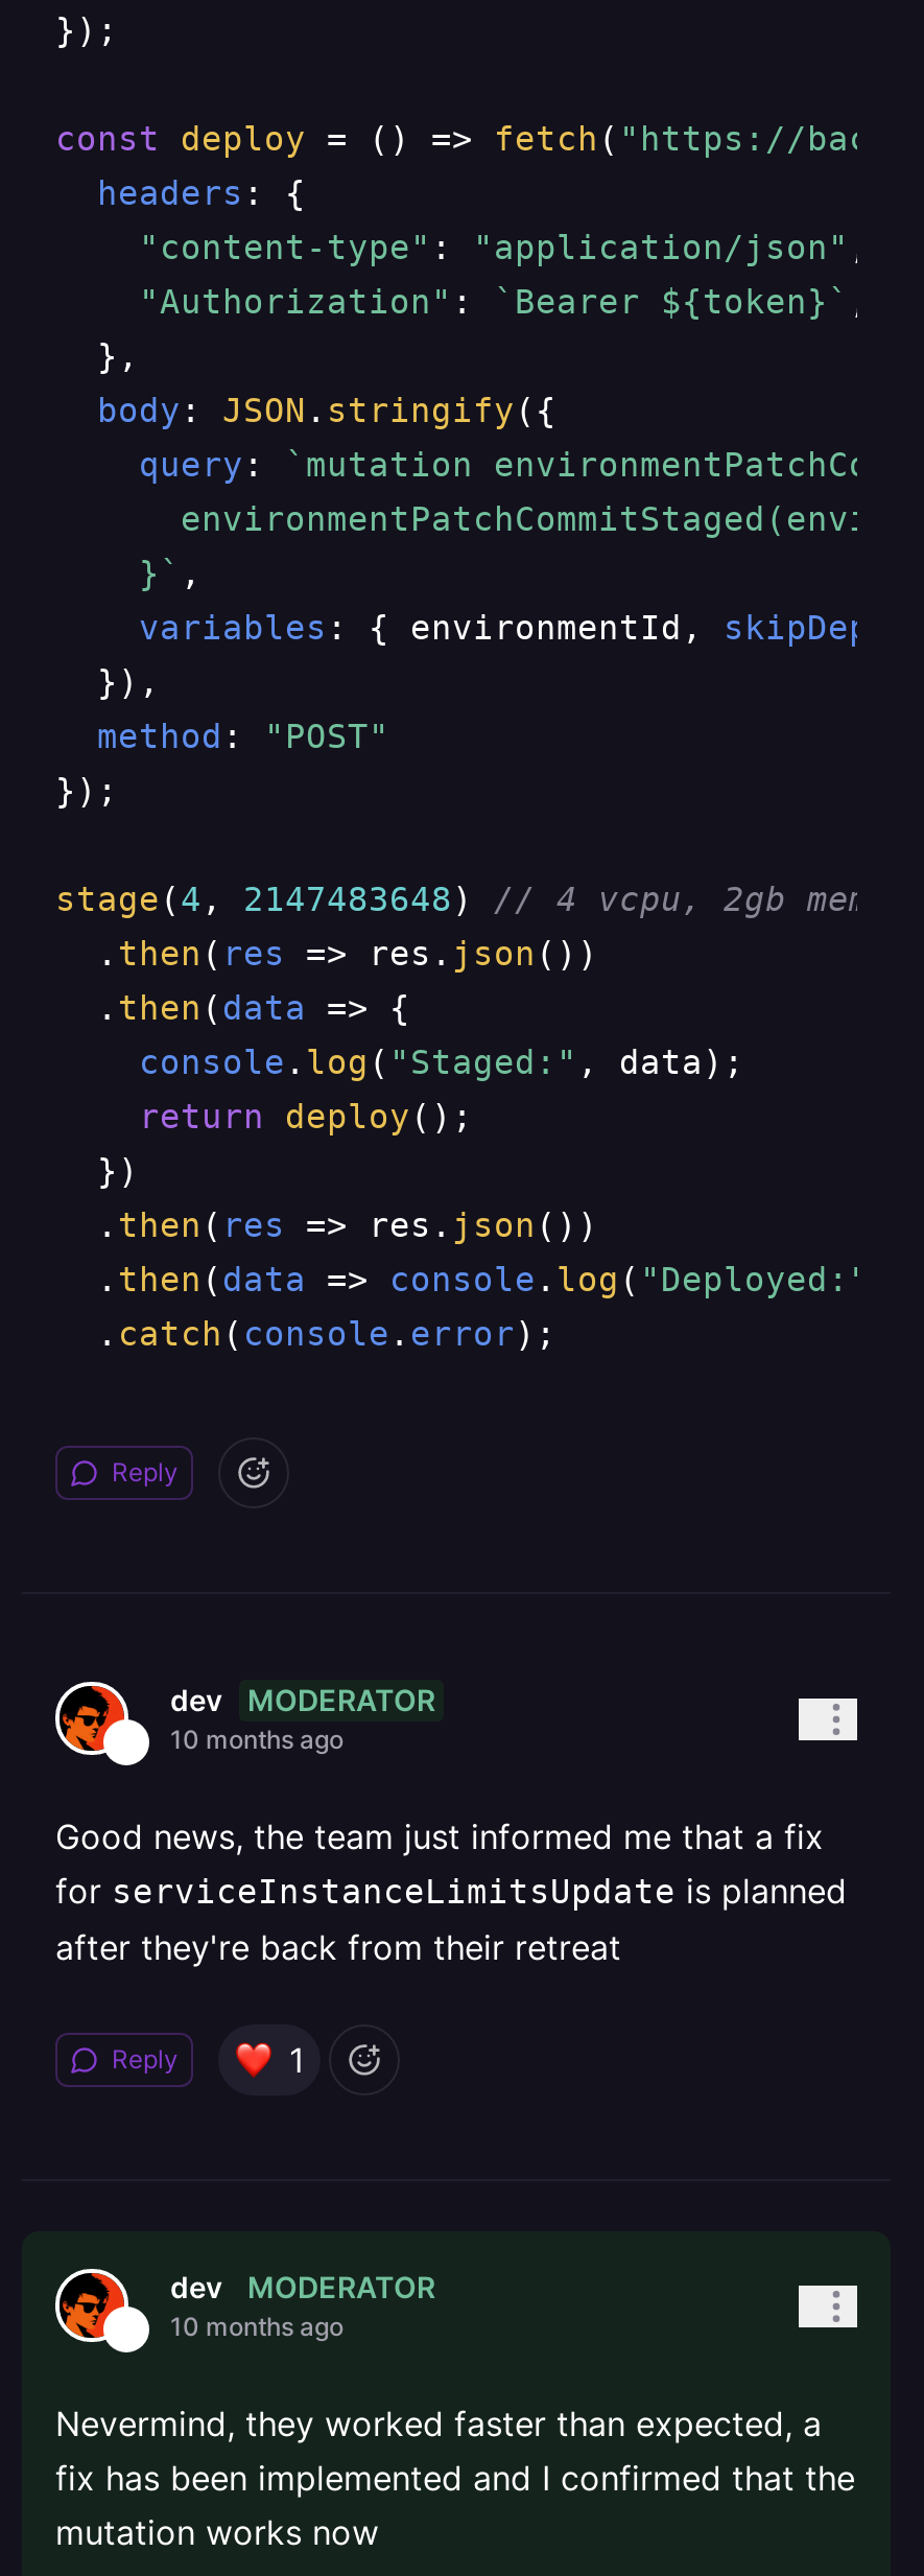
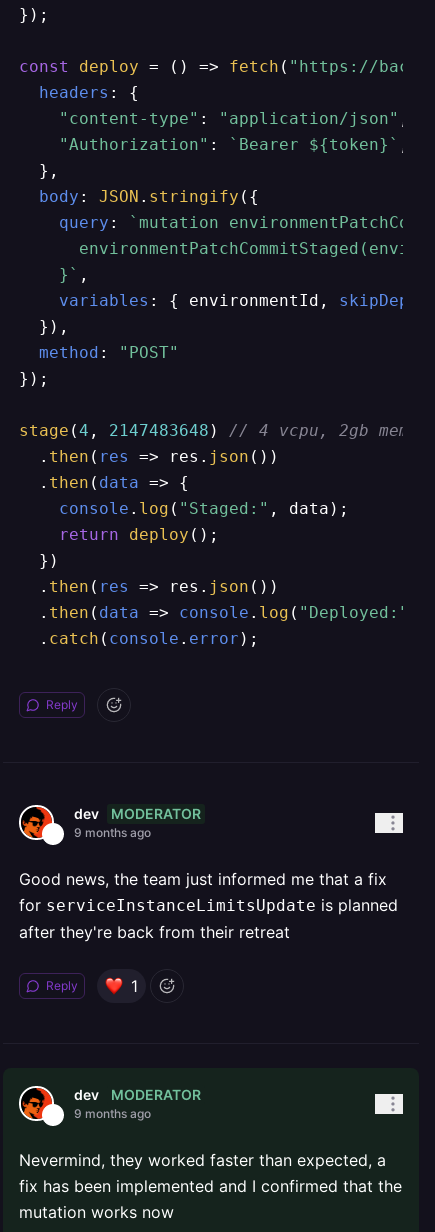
- 10 months ago
+ 9 months ago

- 10 months ago
+ 9 months ago
